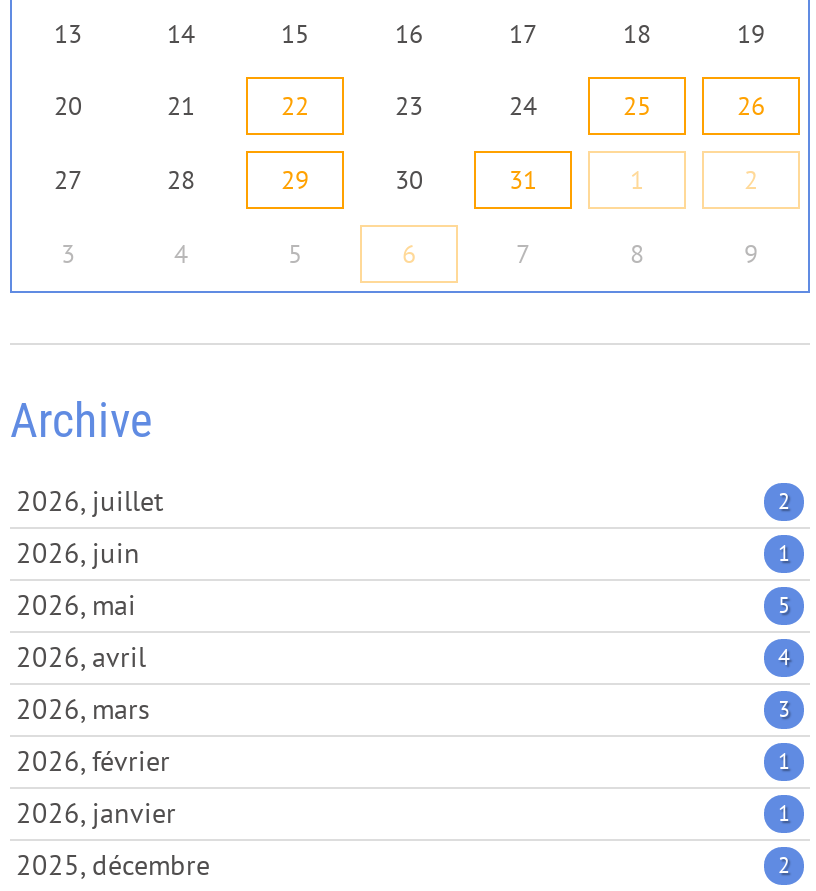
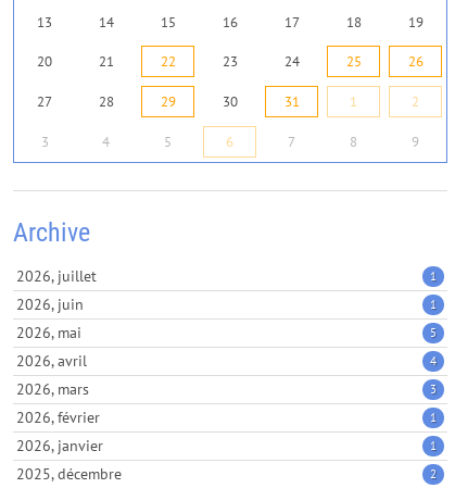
- 2
+ 1
